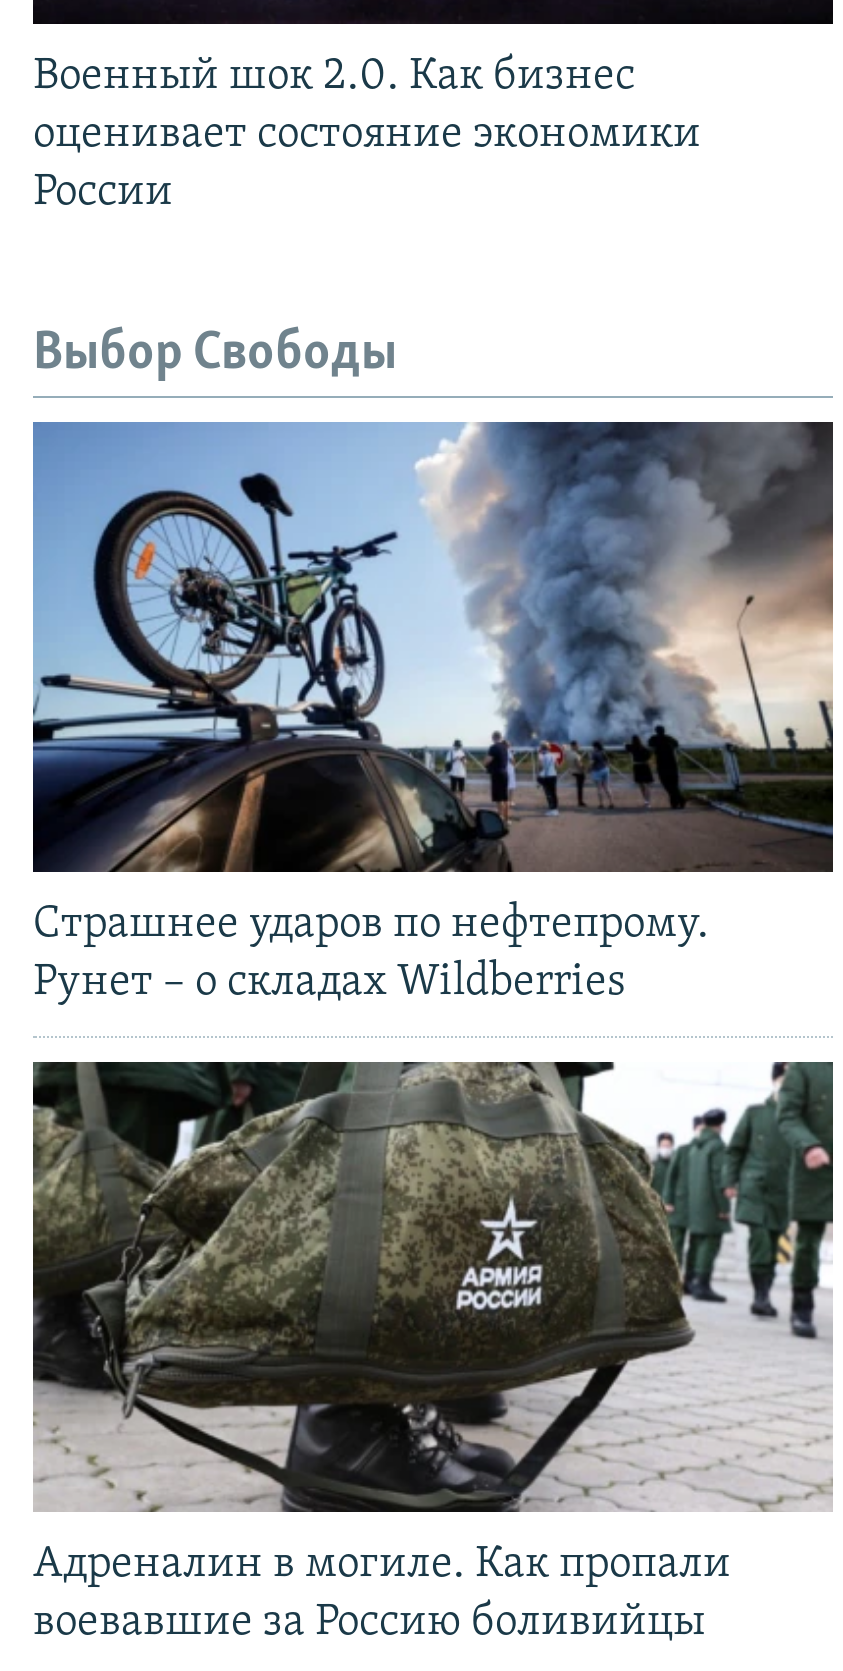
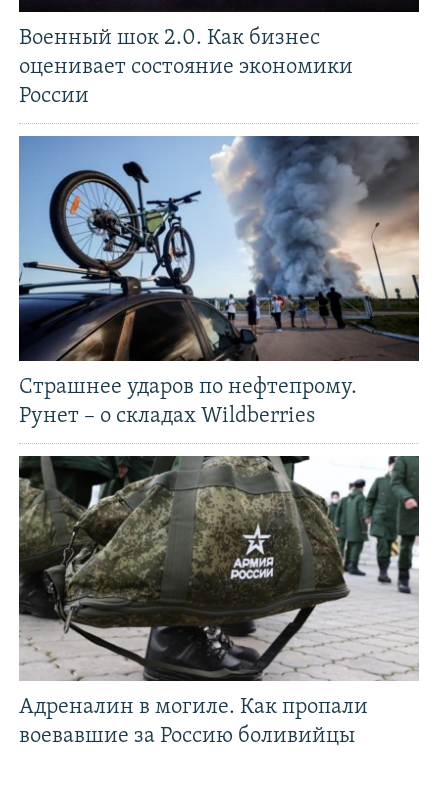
- Выбор Свободы
